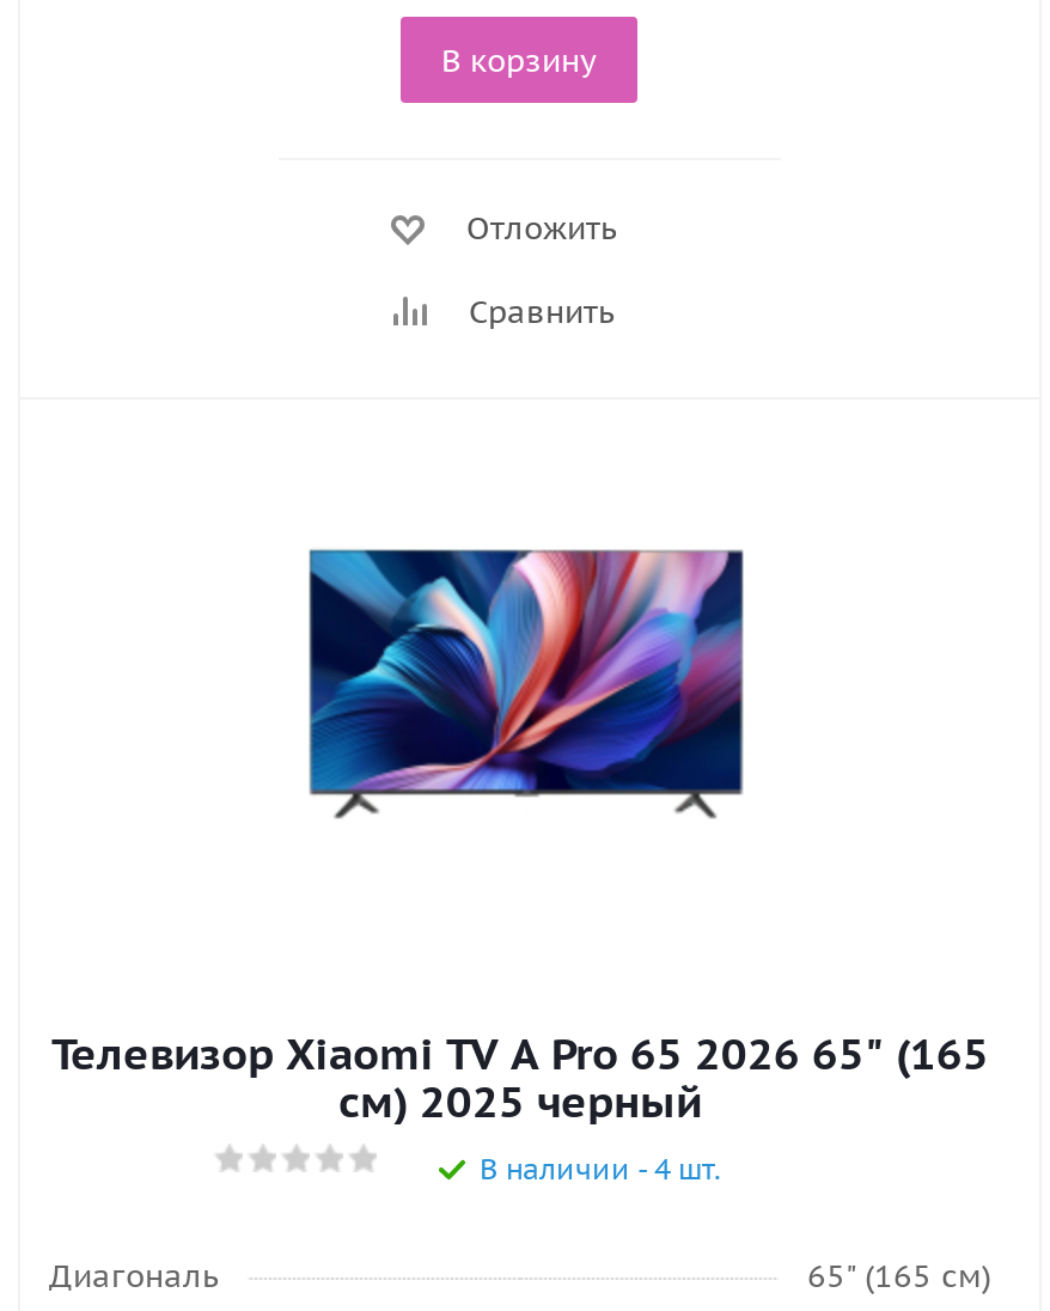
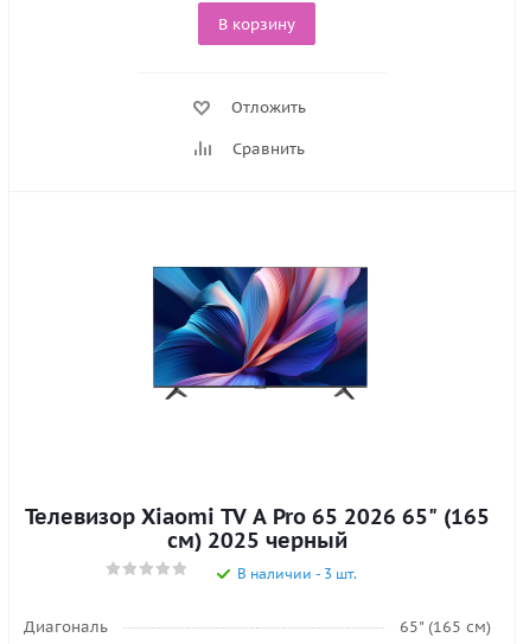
- В наличии - 4 шт.
+ В наличии - 3 шт.
